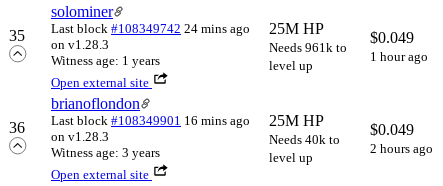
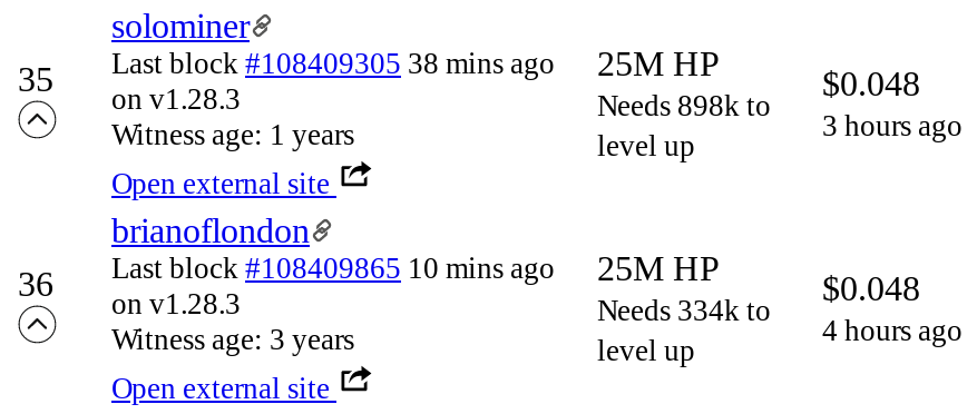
- Last block #108349742 24 mins ago
+ Last block #108409305 38 mins ago

- $0.049
+ $0.048

- Needs 961k to
+ Needs 898k to

- 1 hour ago
+ 3 hours ago

- Last block #108349901 16 mins ago
+ Last block #108409865 10 mins ago

- $0.049
+ $0.048

- Needs 40k to
+ Needs 334k to

- 2 hours ago
+ 4 hours ago
